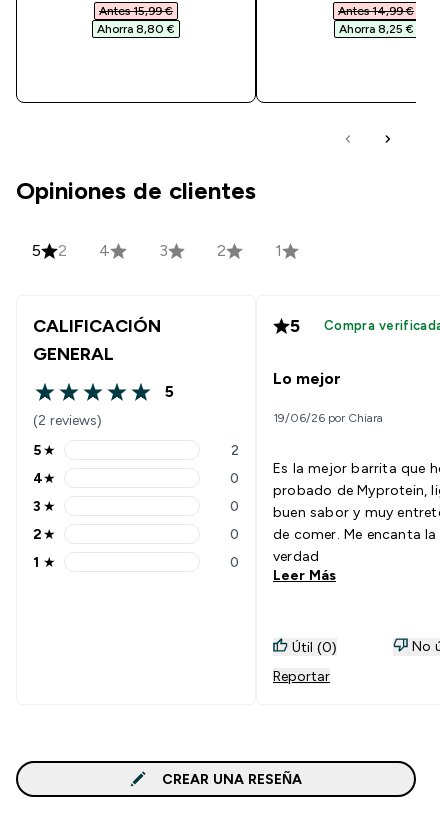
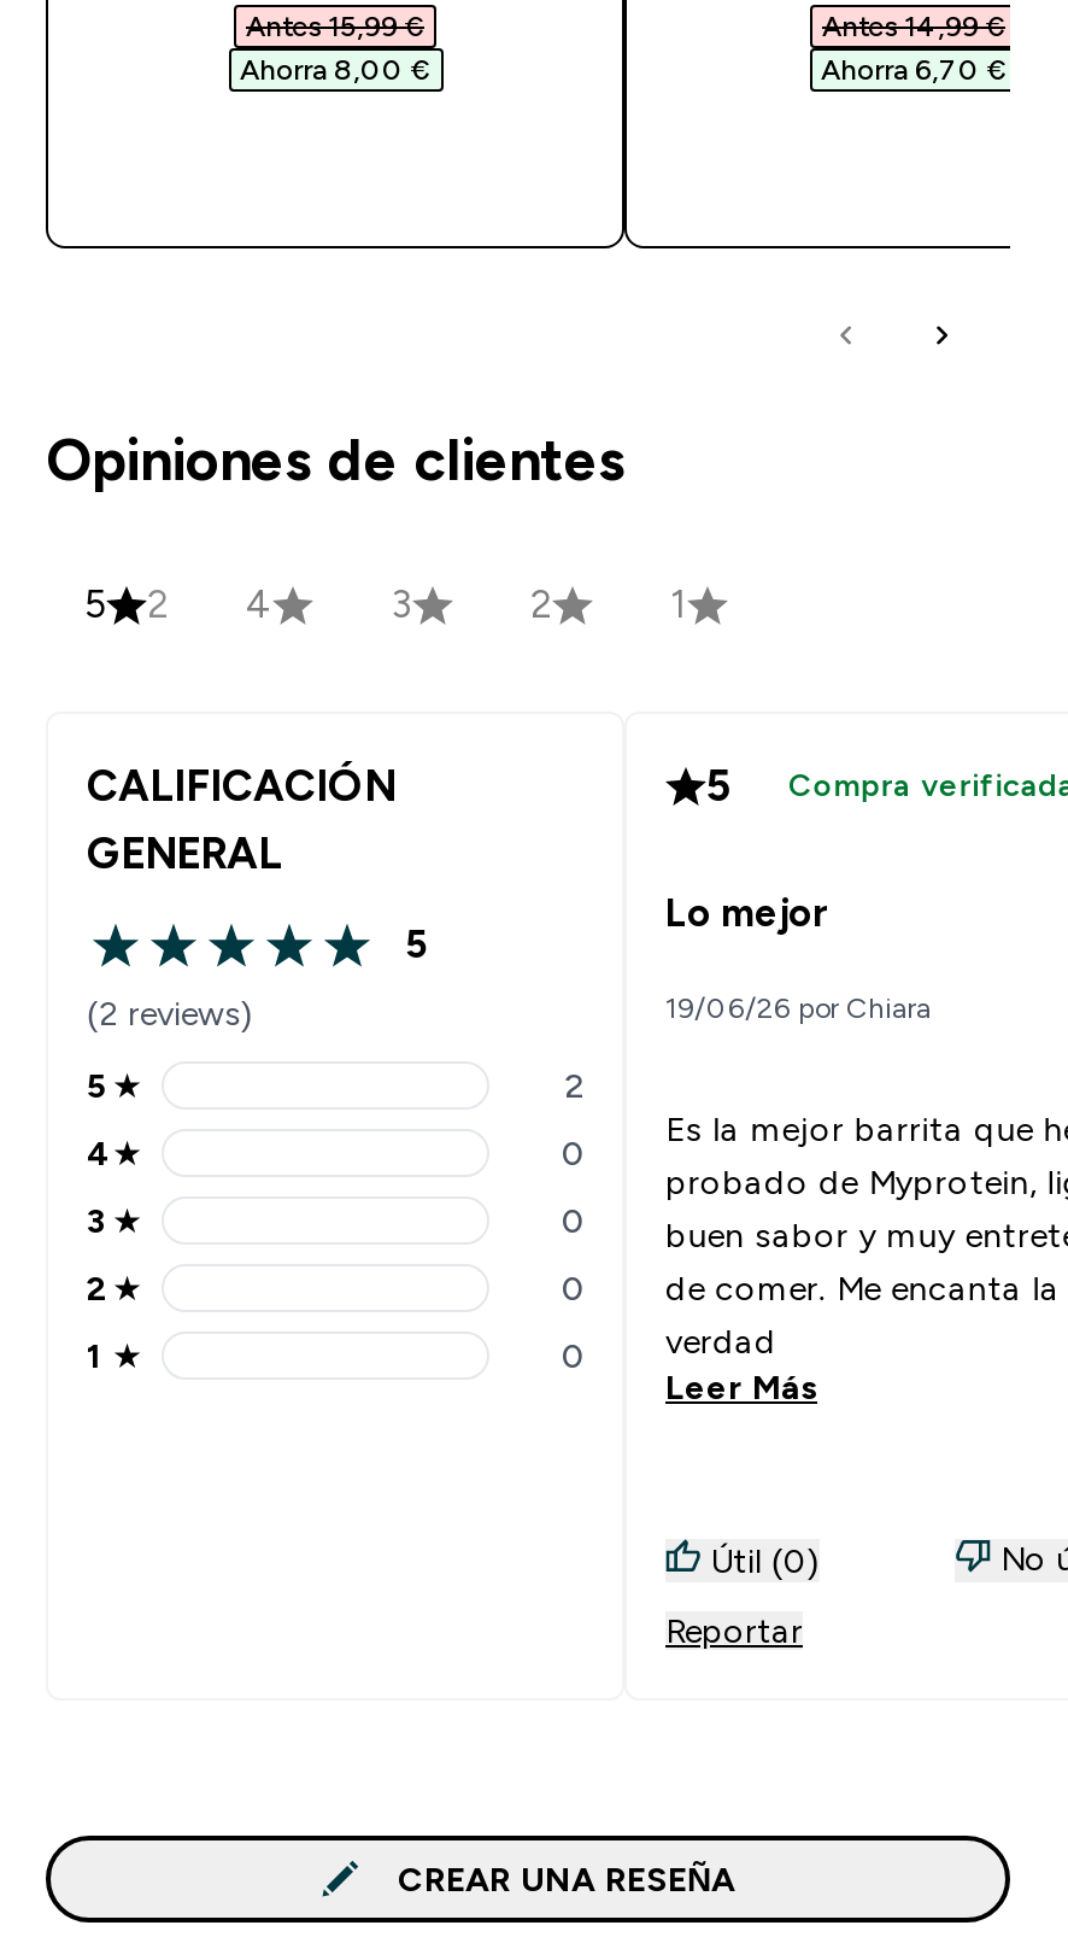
- Ahorra 8,80 €
+ Ahorra 8,00 €

- Ahorra 8,25 €
+ Ahorra 6,70 €
